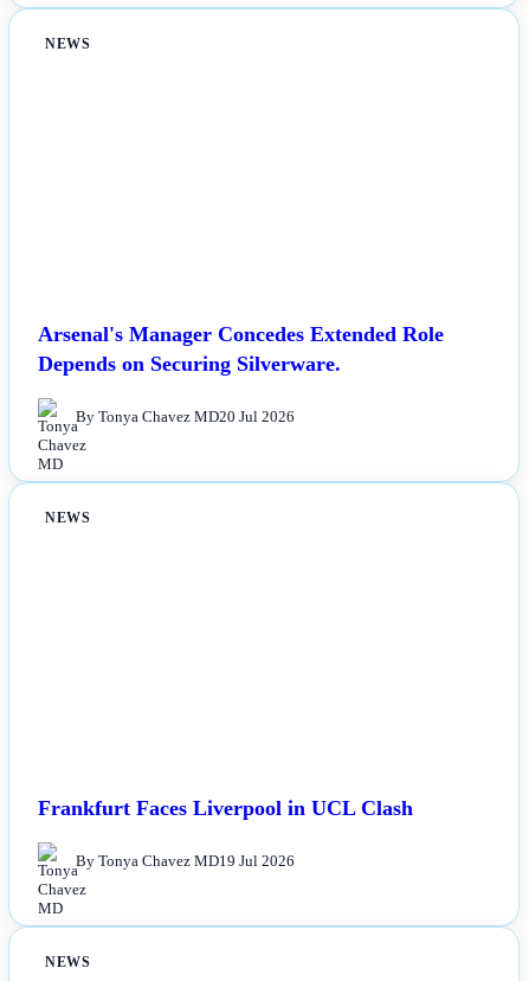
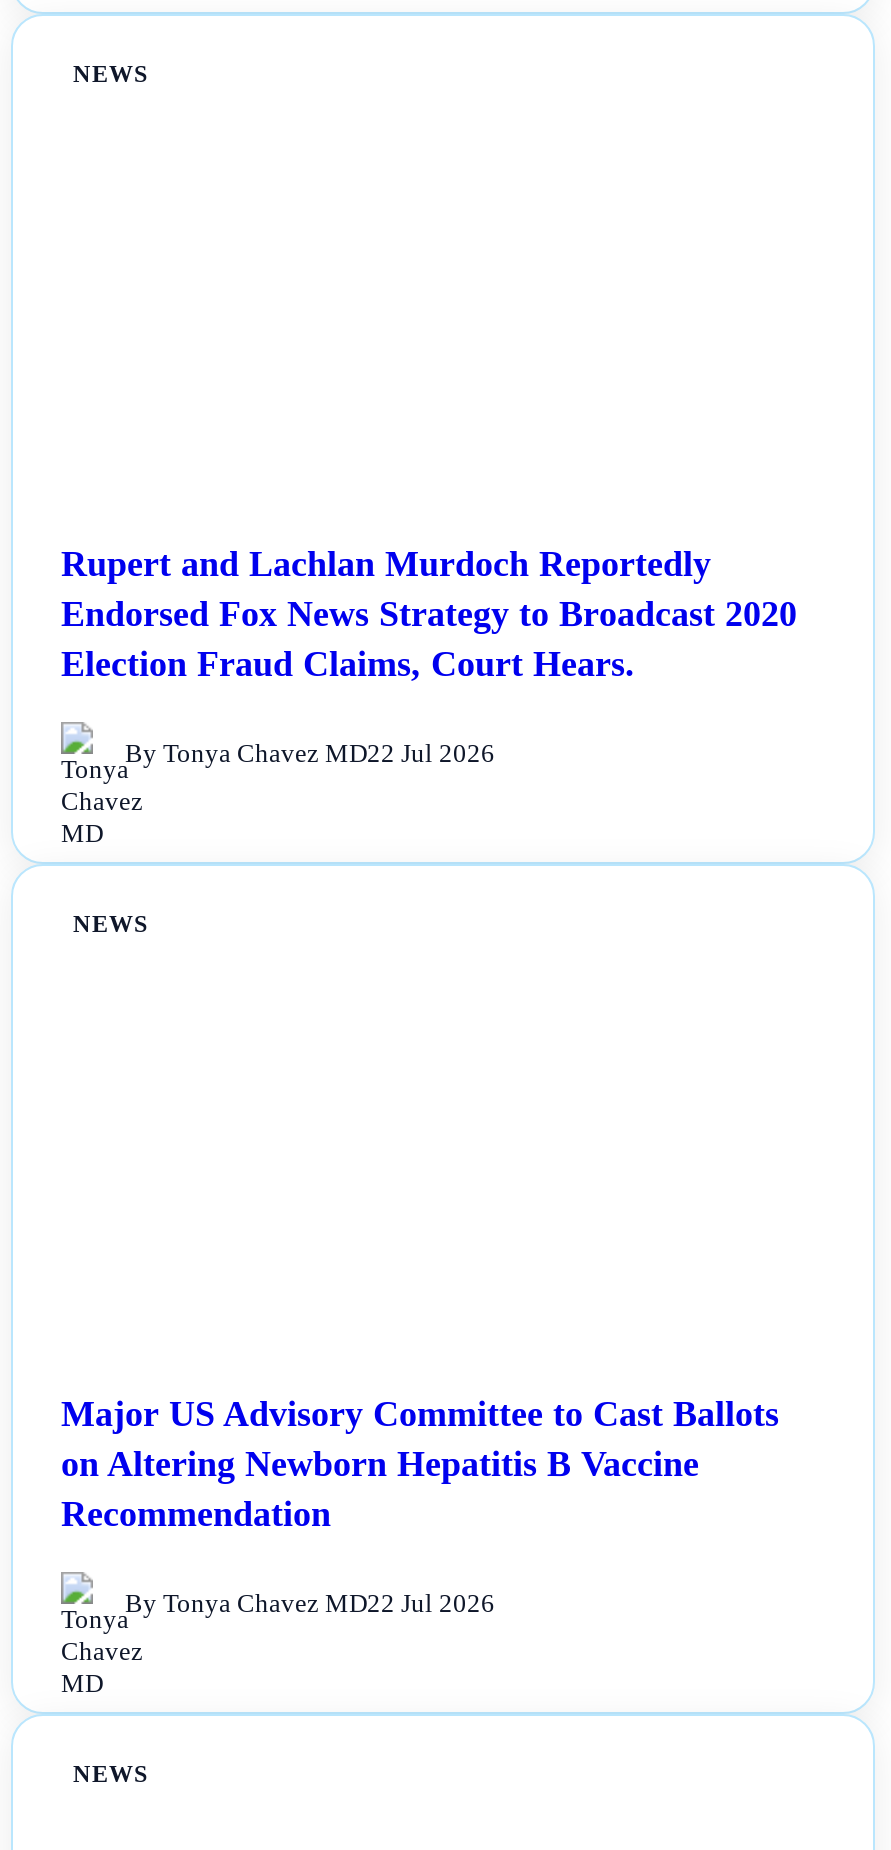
- Arsenal's Manager Concedes Extended Role
- Depends on Securing Silverware.
+ Rupert and Lachlan Murdoch Reportedly
+ Endorsed Fox News Strategy to Broadcast 2020
+ Election Fraud Claims, Court Hears.

- By Tonya Chavez MD20 Jul 2026
+ By Tonya Chavez MD22 Jul 2026

- Frankfurt Faces Liverpool in UCL Clash
+ Major US Advisory Committee to Cast Ballots
+ on Altering Newborn Hepatitis B Vaccine
+ Recommendation

- By Tonya Chavez MD19 Jul 2026
+ By Tonya Chavez MD22 Jul 2026
